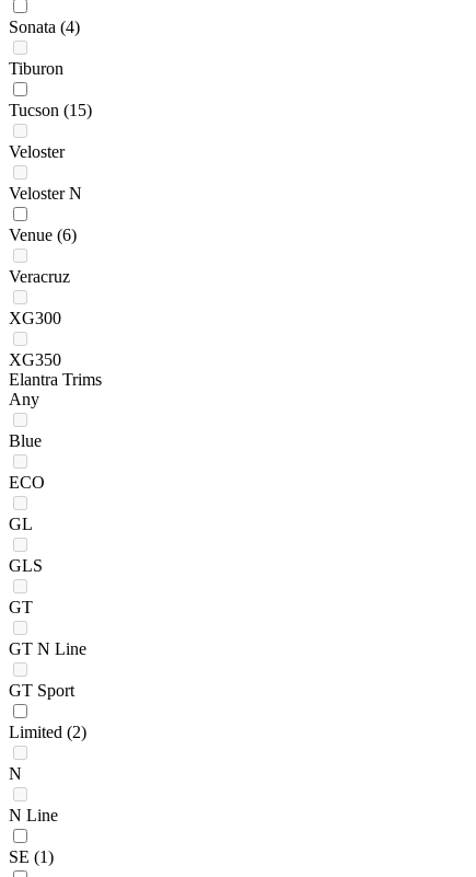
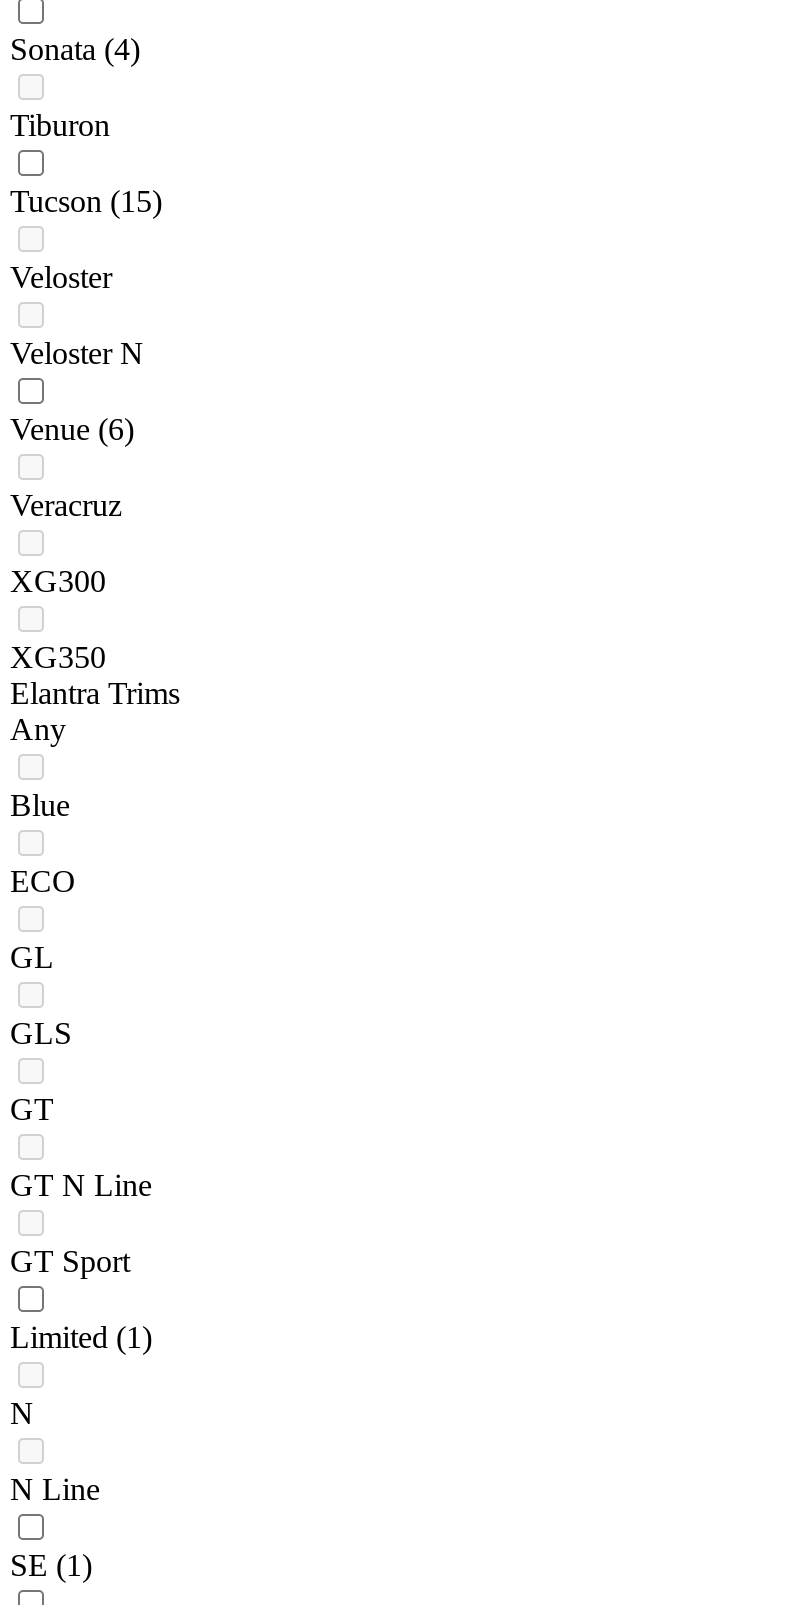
- Limited (2)
+ Limited (1)
